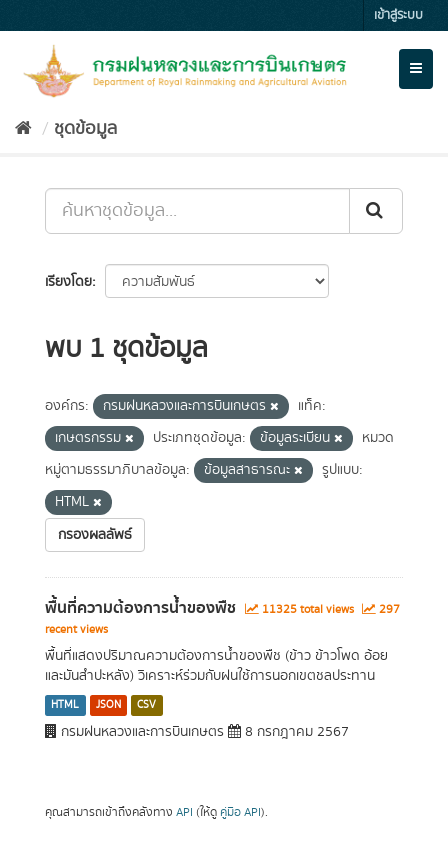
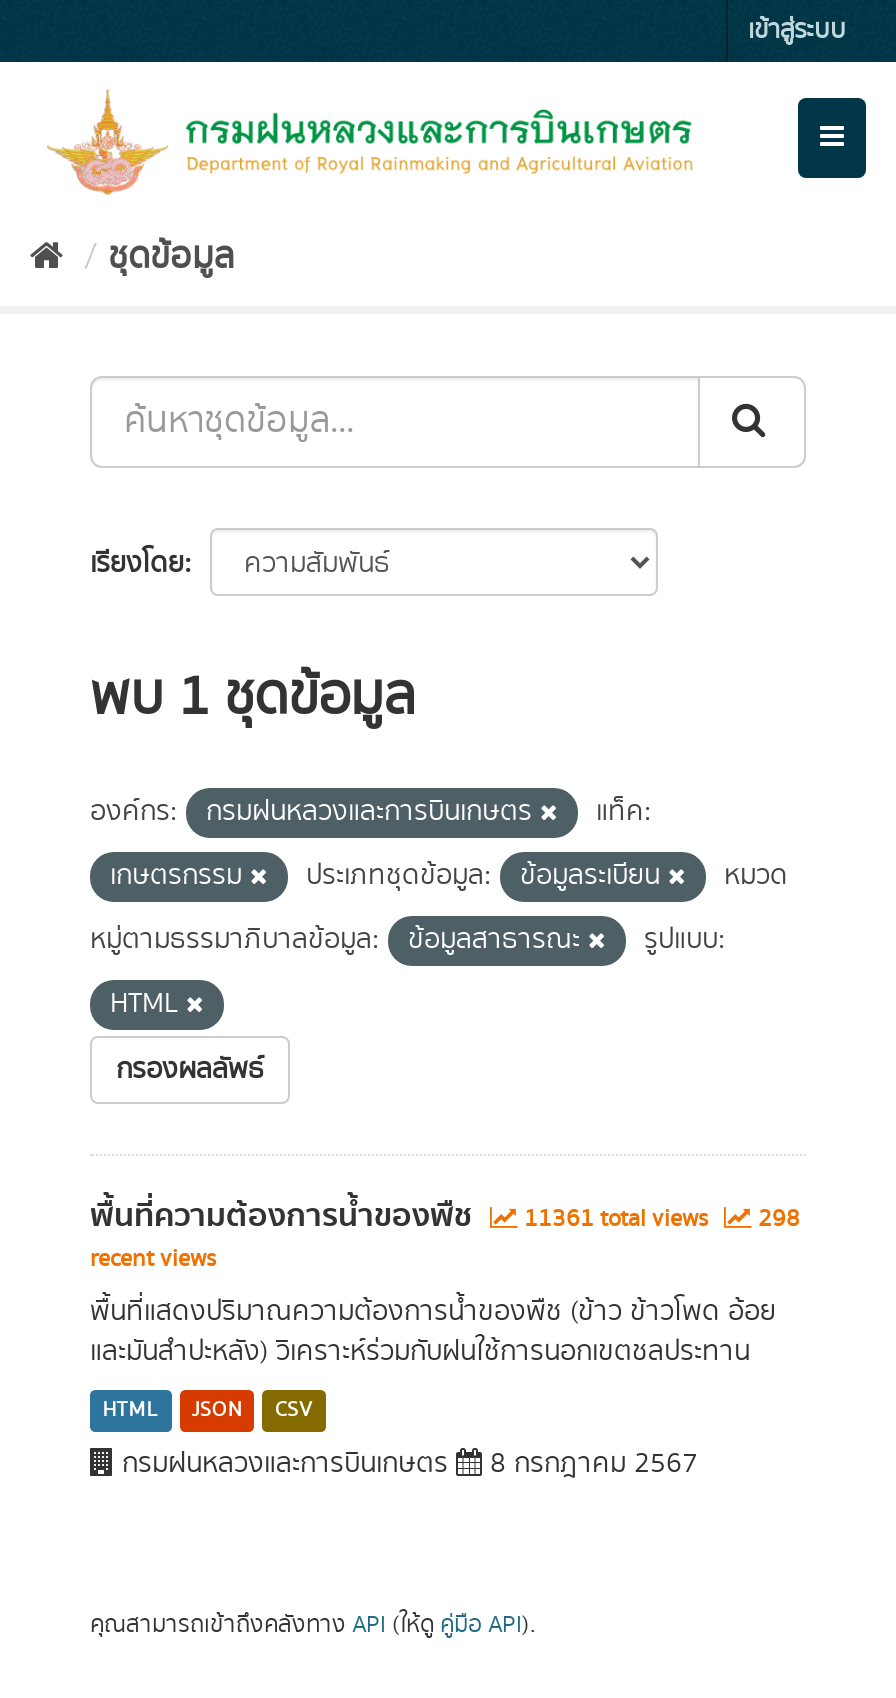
- 11325 total views
+ 11361 total views

- 297
+ 298
